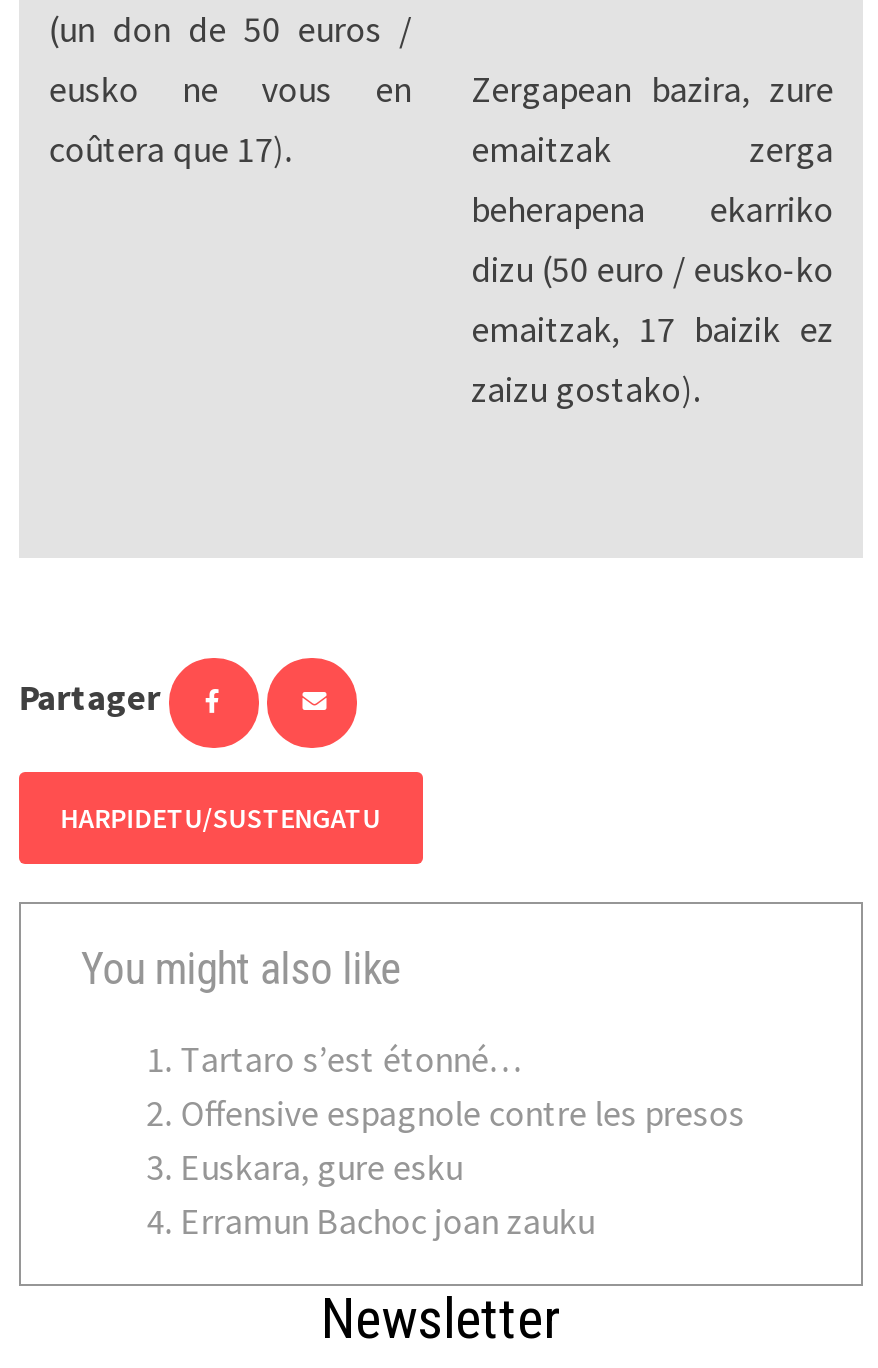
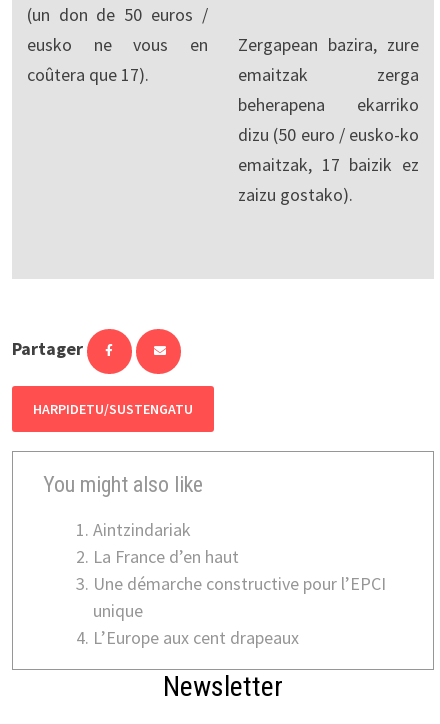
- Tartaro s’est étonné…
- Offensive espagnole contre les presos
- Euskara, gure esku
- Erramun Bachoc joan zauku
+ Aintzindariak
+ La France d’en haut
+ Une démarche constructive pour l’EPCI
+ unique
+ L’Europe aux cent drapeaux
